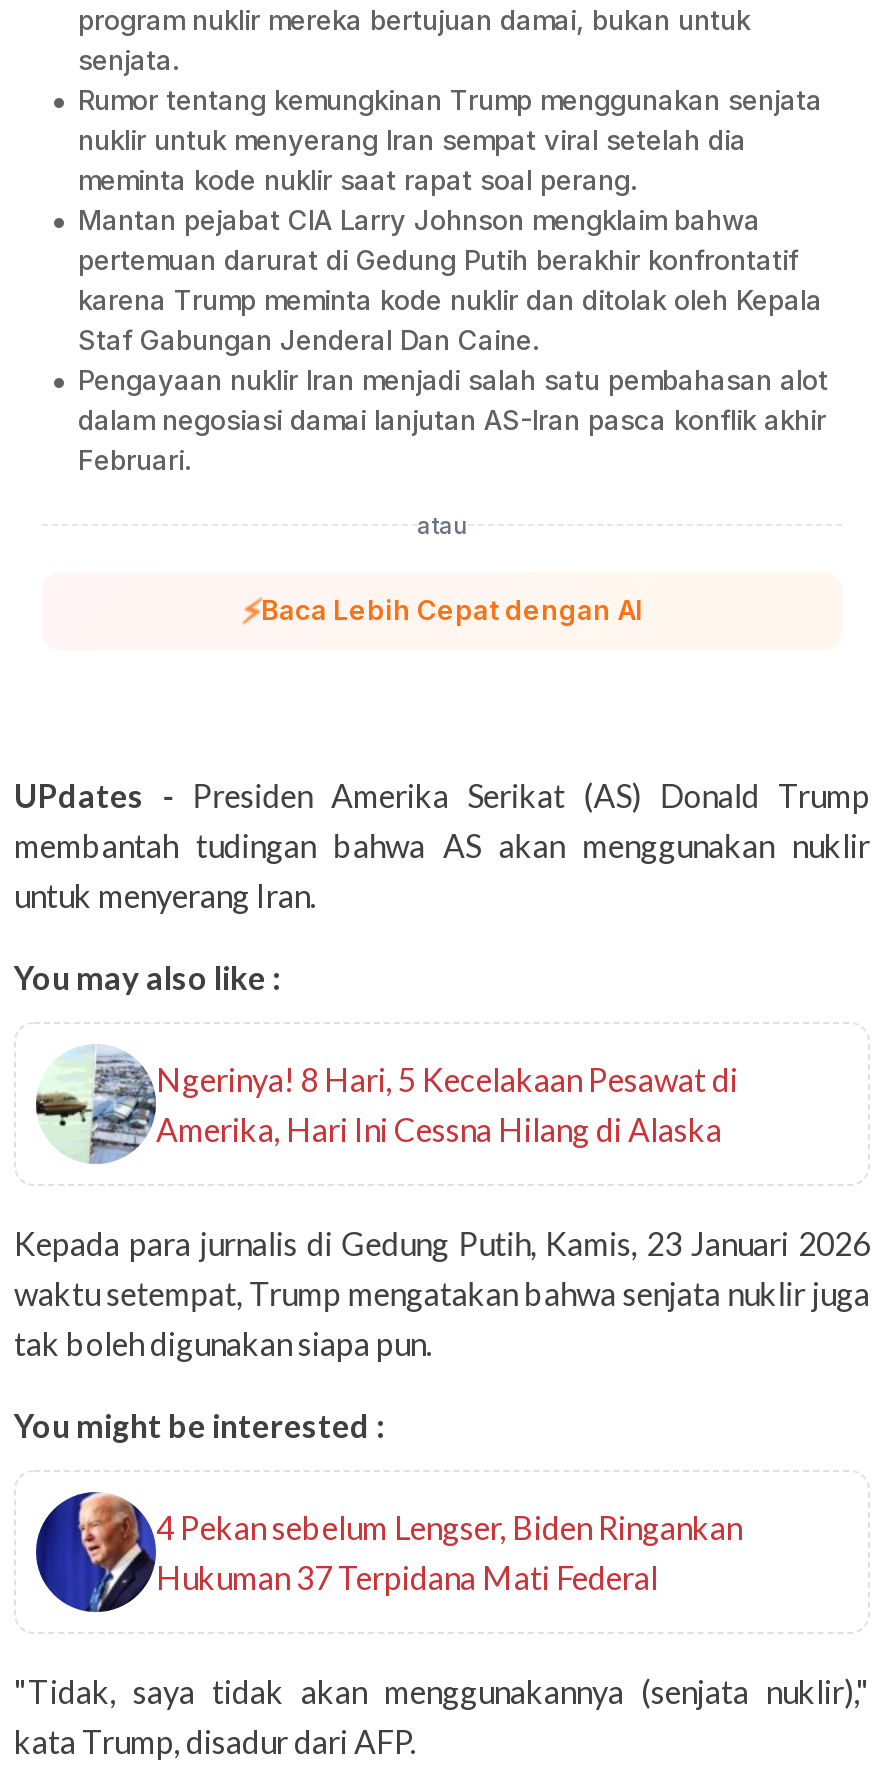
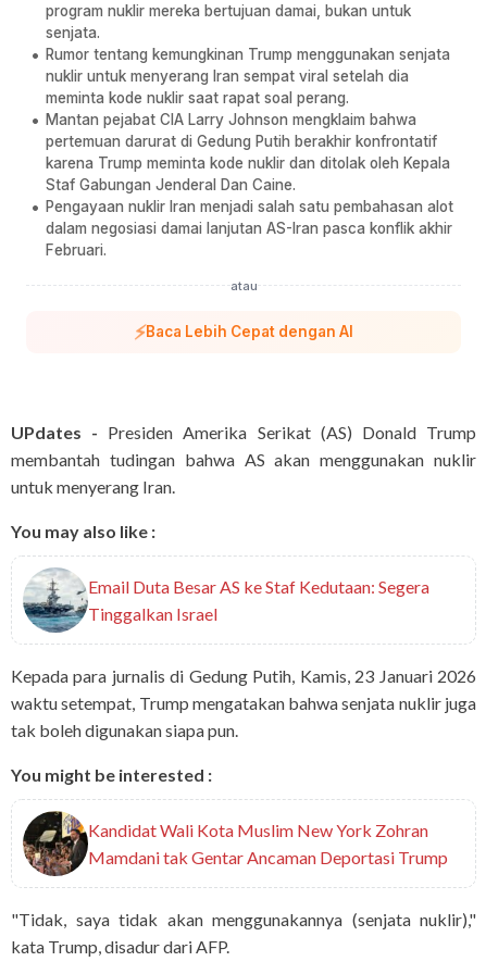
- [image]
- Ngerinya! 8 Hari, 5 Kecelakaan Pesawat di
- Amerika, Hari Ini Cessna Hilang di Alaska
+ [image]
+ Email Duta Besar AS ke Staf Kedutaan: Segera
+ Tinggalkan Israel

- [image]
- 4 Pekan sebelum Lengser, Biden Ringankan
- Hukuman 37 Terpidana Mati Federal
+ [image]
+ Kandidat Wali Kota Muslim New York Zohran
+ Mamdani tak Gentar Ancaman Deportasi Trump
